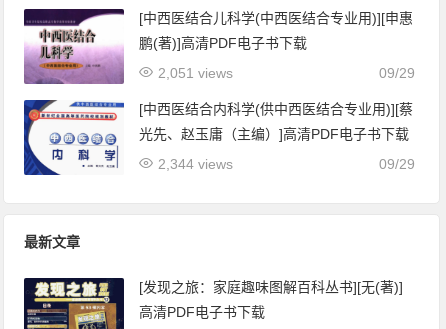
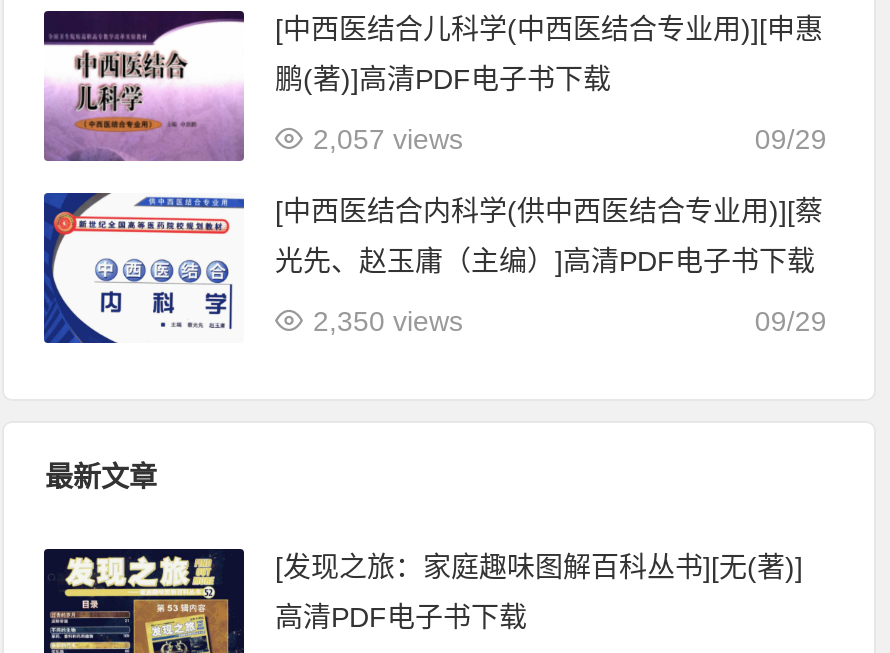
- 2,051 views
+ 2,057 views

- 2,344 views
+ 2,350 views
